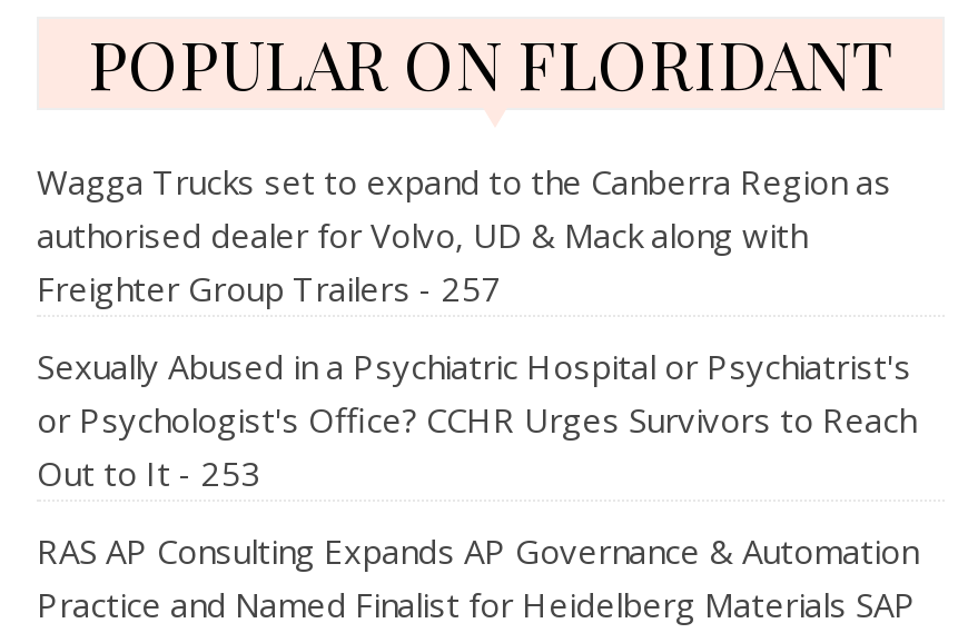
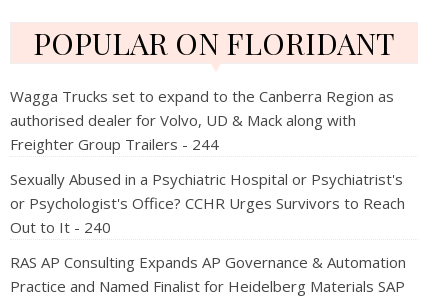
- Freighter Group Trailers - 257
+ Freighter Group Trailers - 244

- Out to It - 253
+ Out to It - 240
